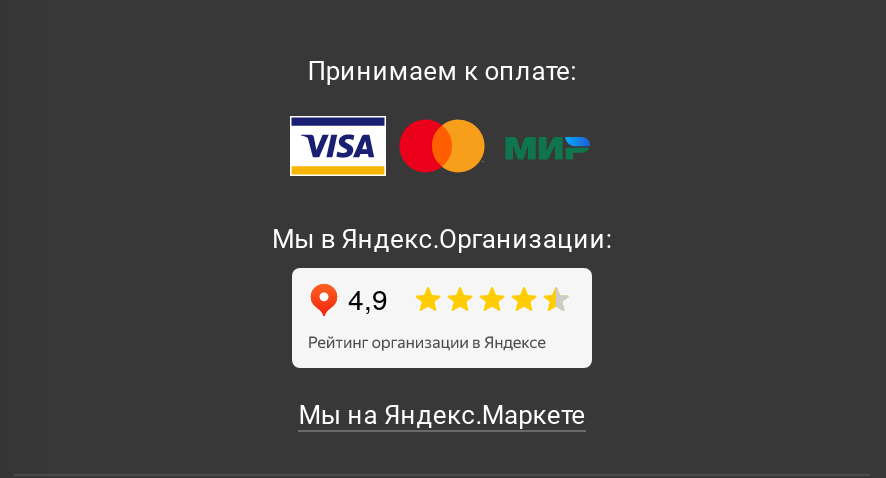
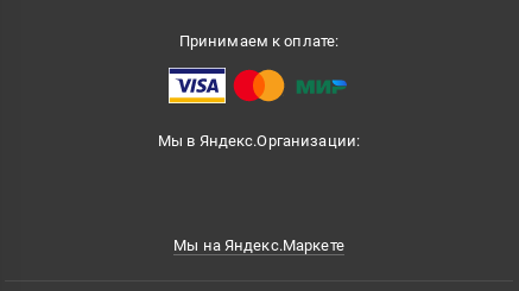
- [image]
